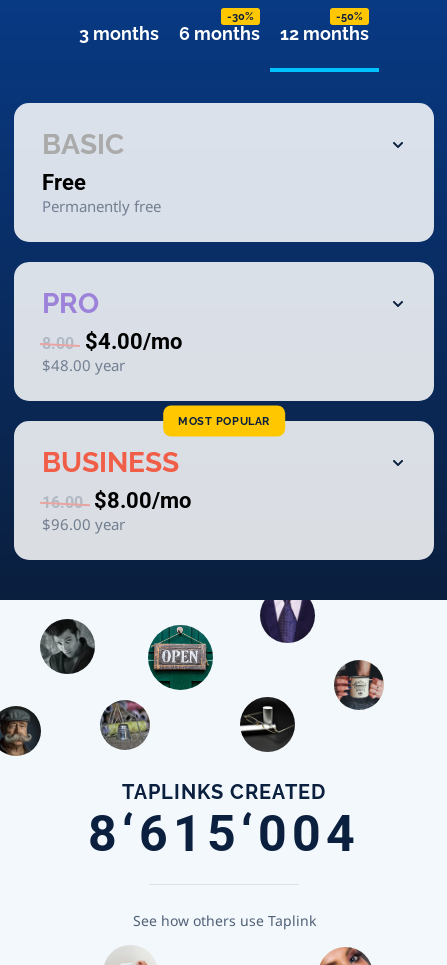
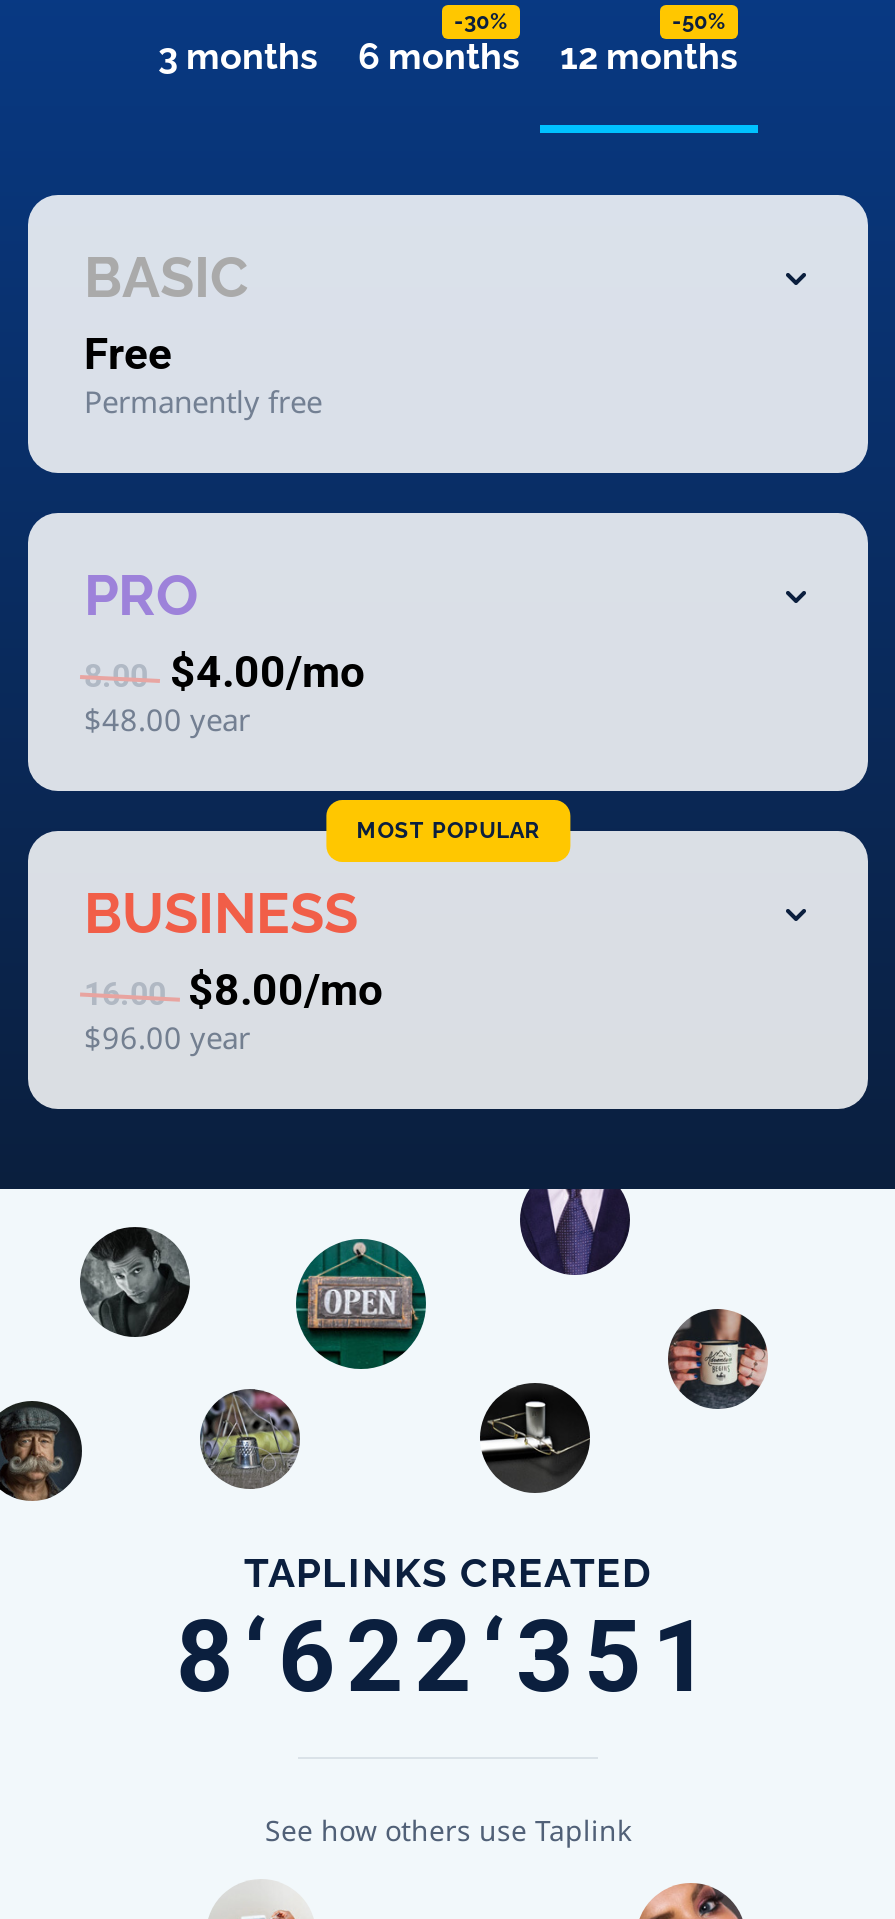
- 8‘615‘004
+ 8‘622‘351
